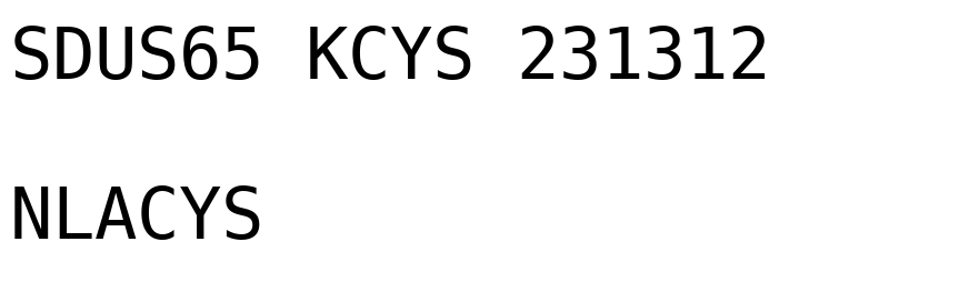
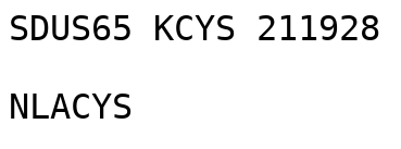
- SDUS65 KCYS 231312
+ SDUS65 KCYS 211928
